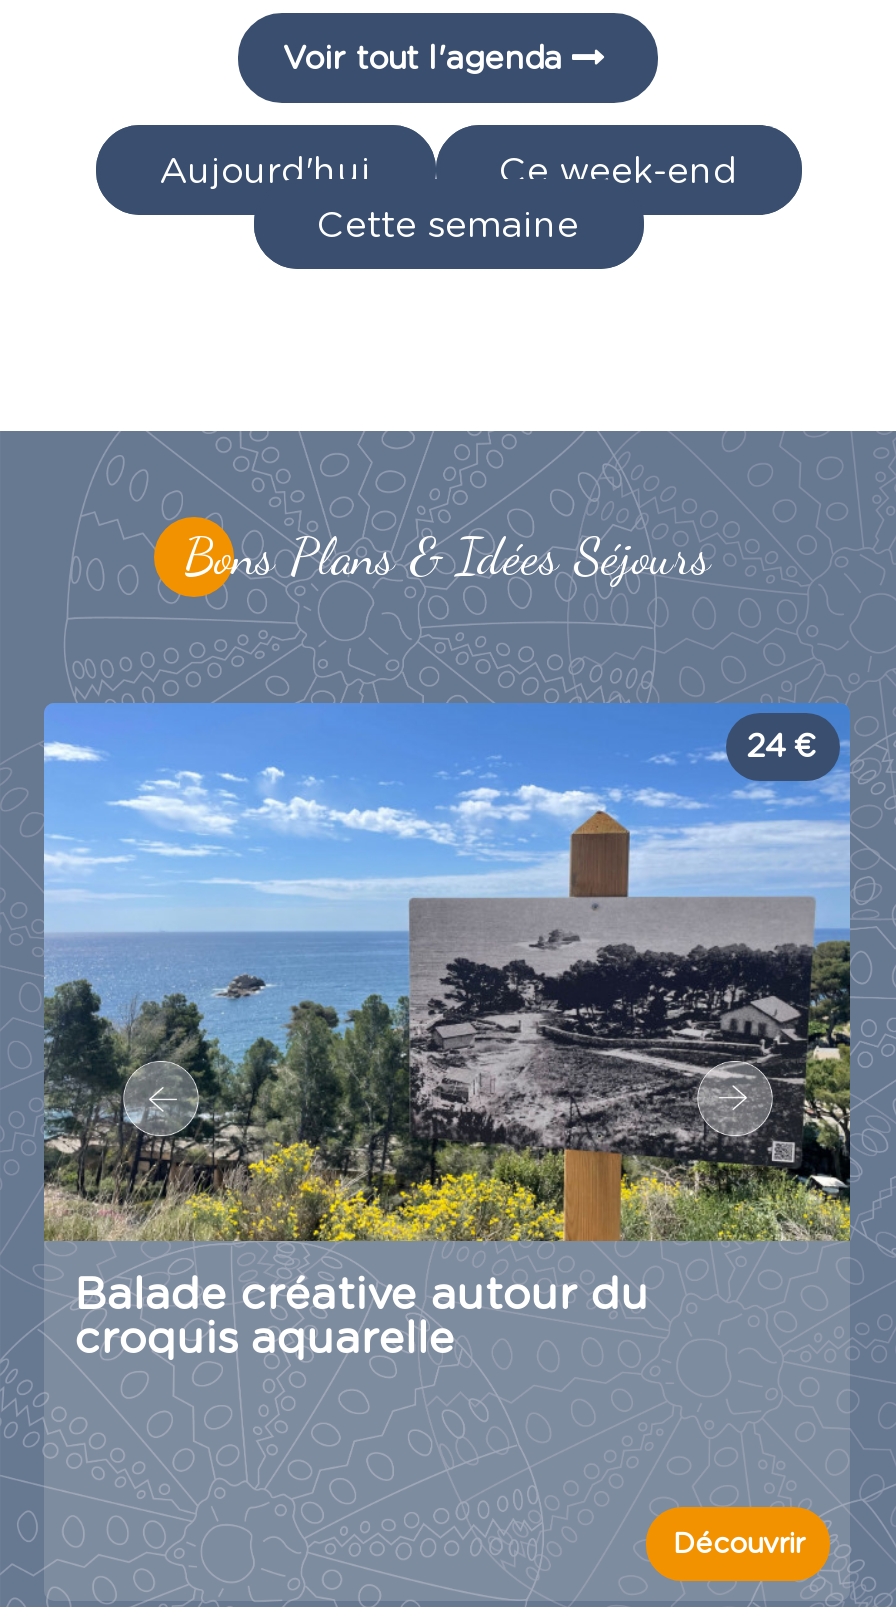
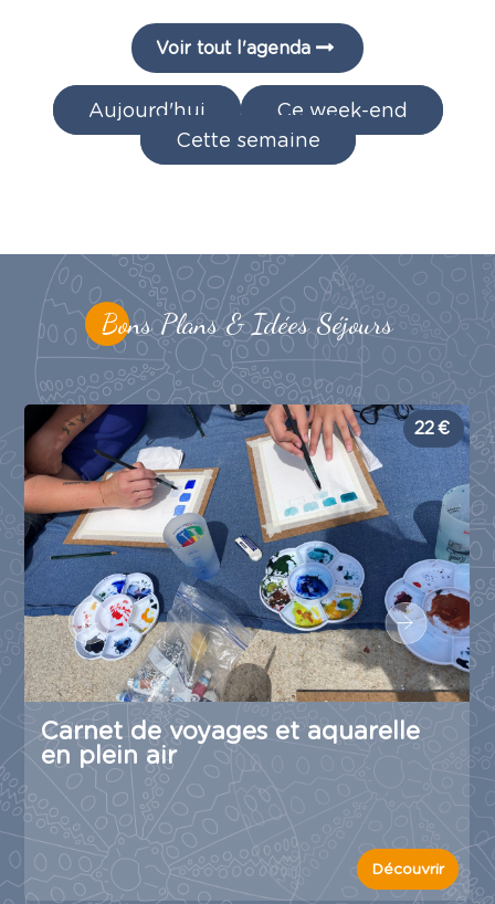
- [image]
- 24 €
+ [image]
+ 22 €

- Balade créative autour du
- croquis aquarelle
+ Carnet de voyages et aquarelle
+ en plein air
